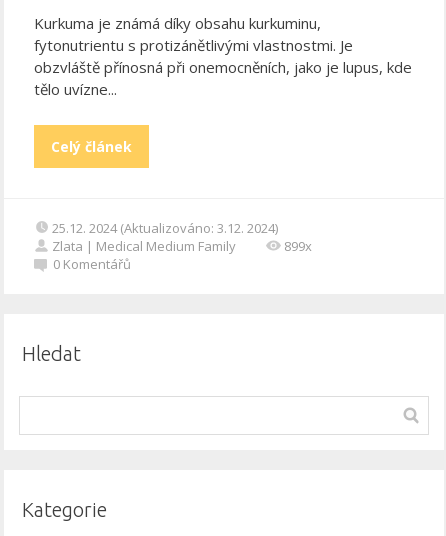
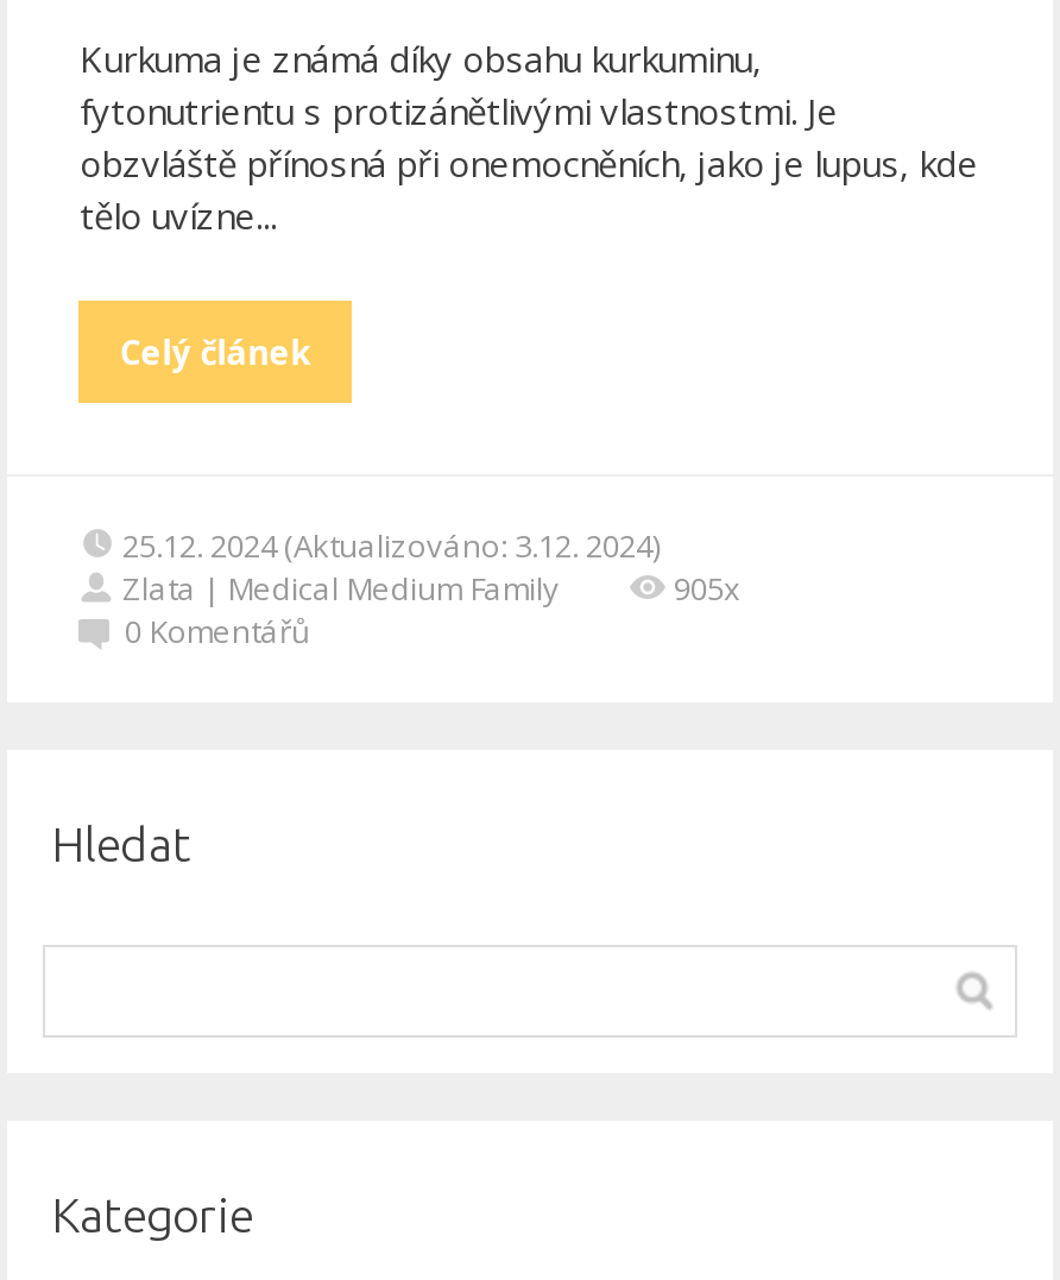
- 899x
+ 905x
